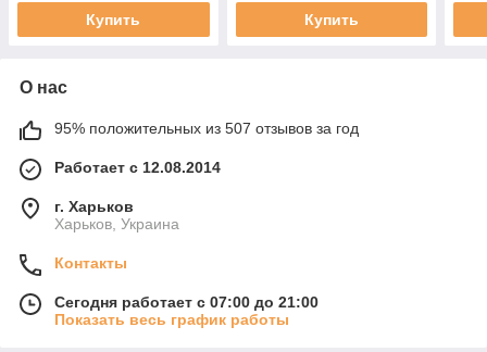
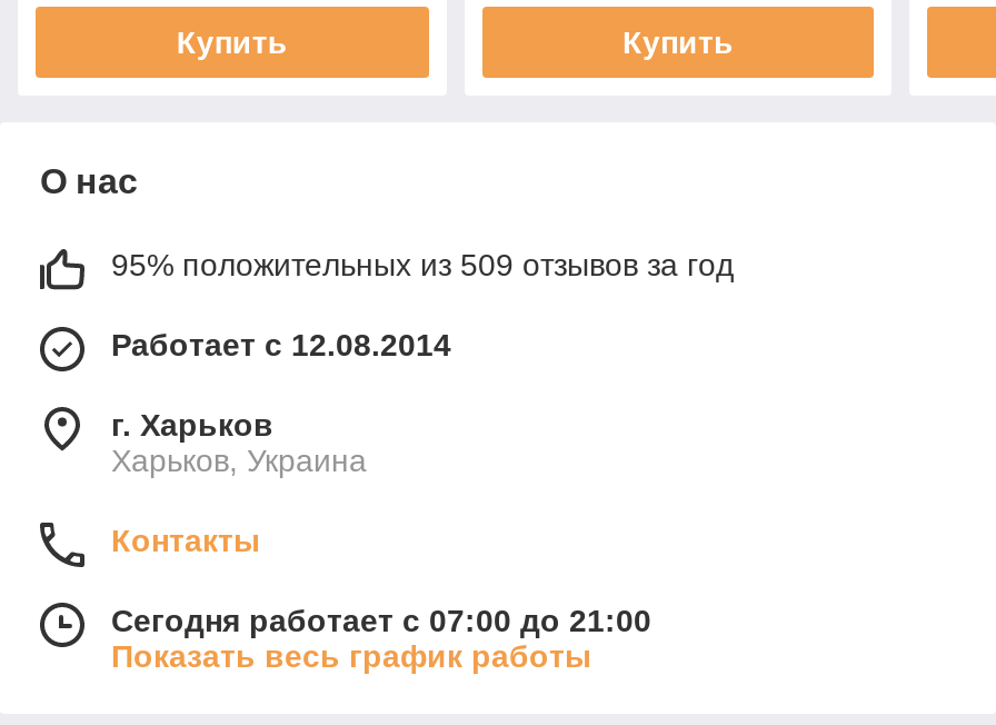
- 95% положительных из 507 отзывов за год
+ 95% положительных из 509 отзывов за год
